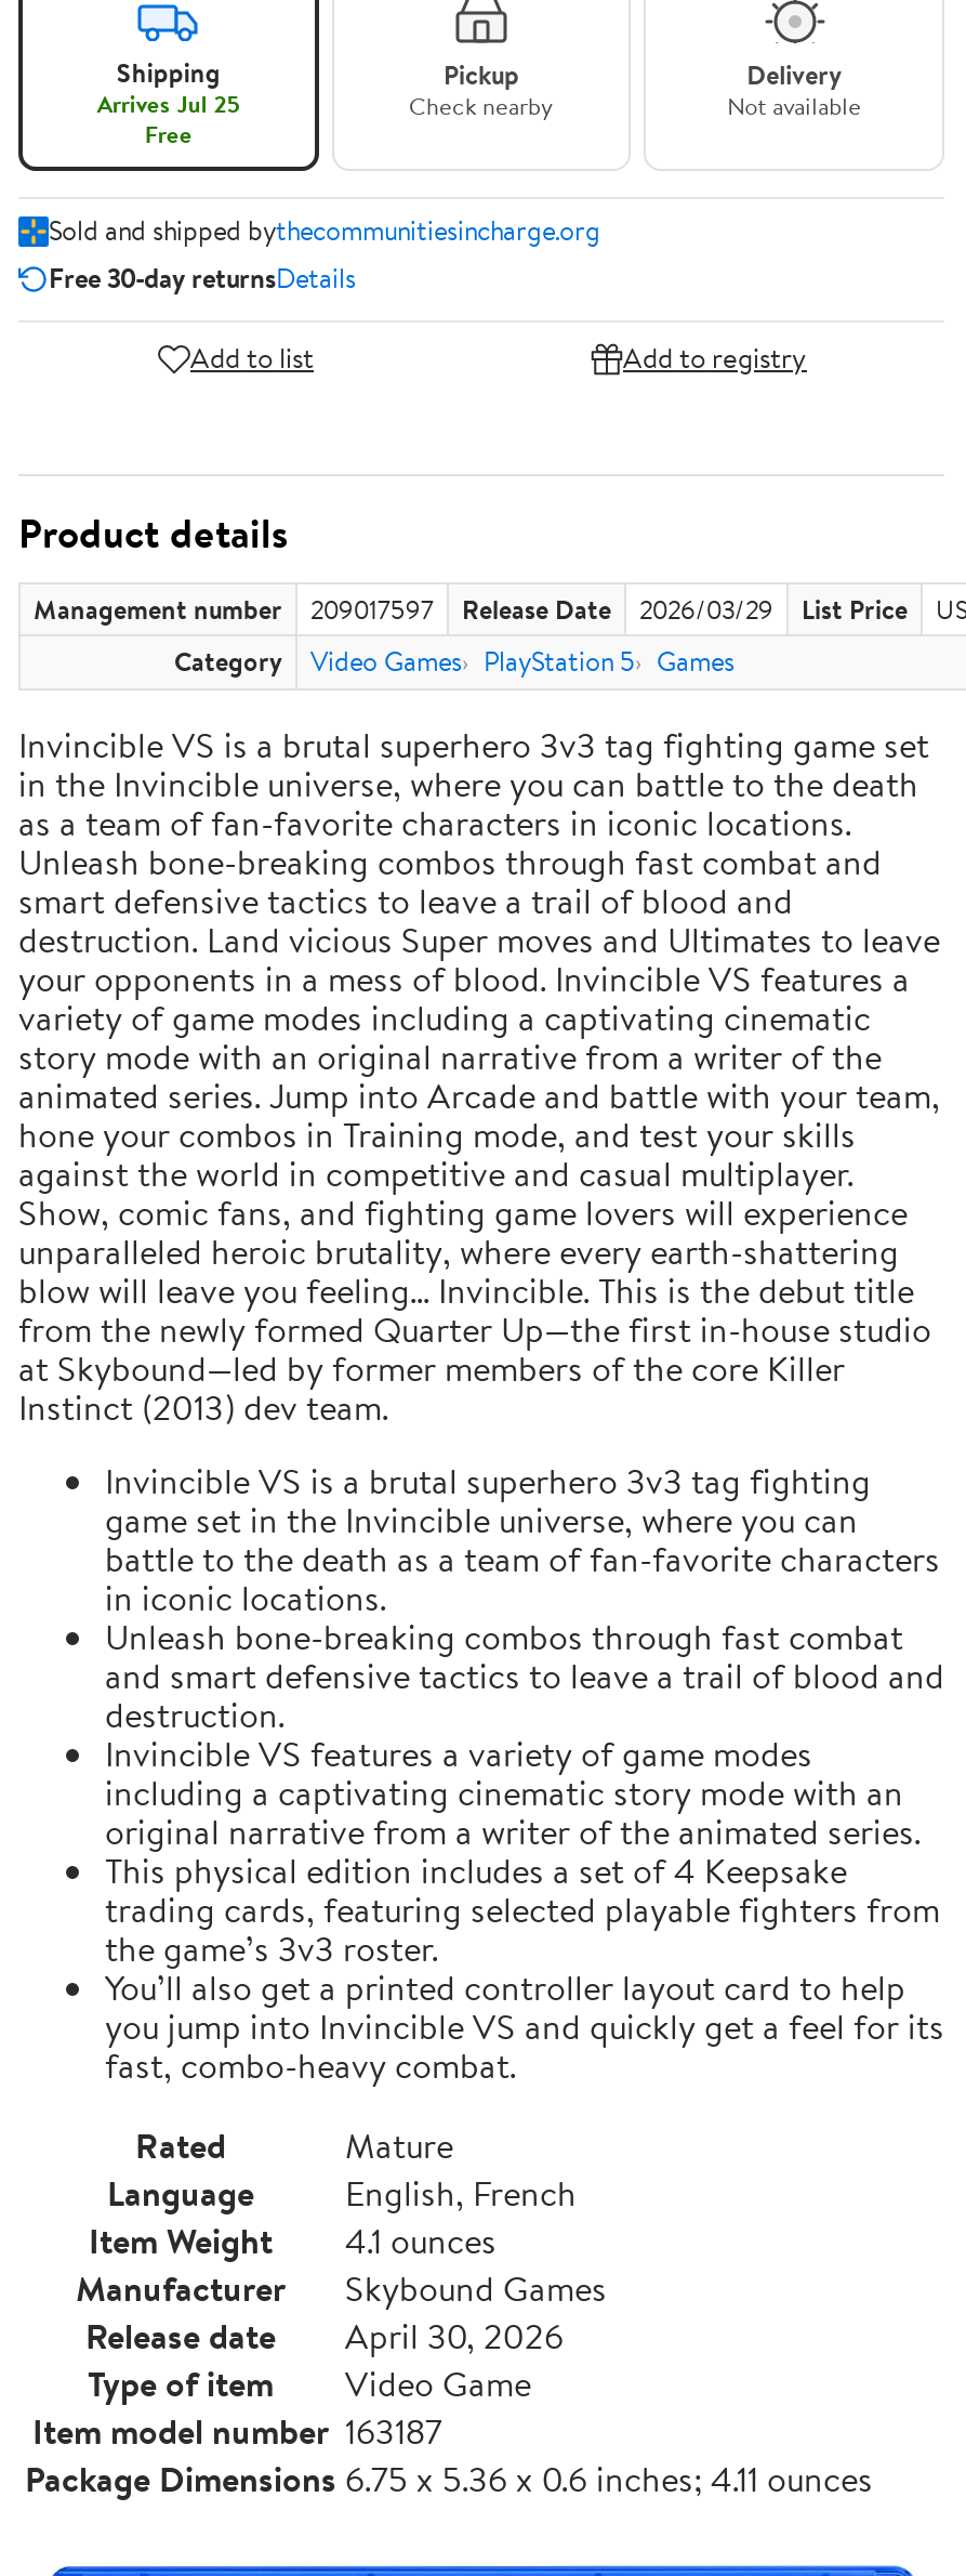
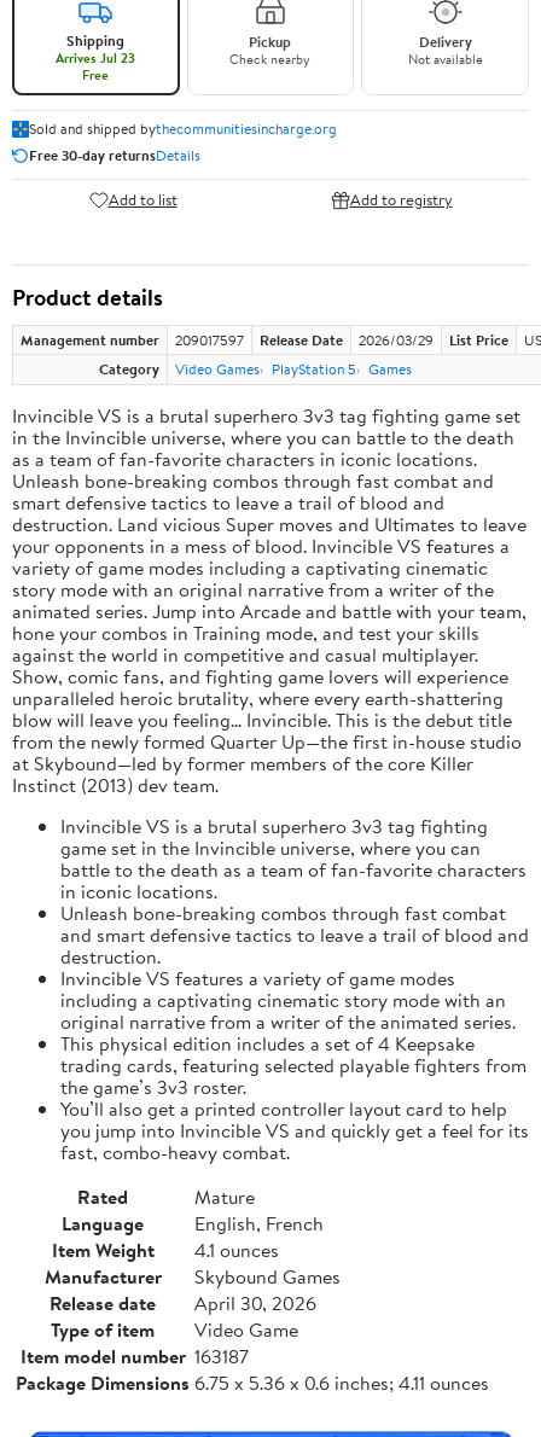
- Arrives Jul 25
+ Arrives Jul 23
